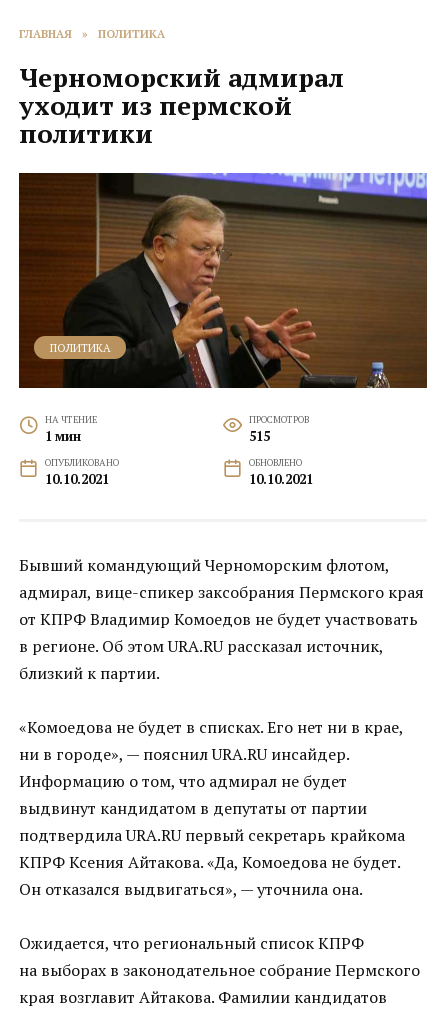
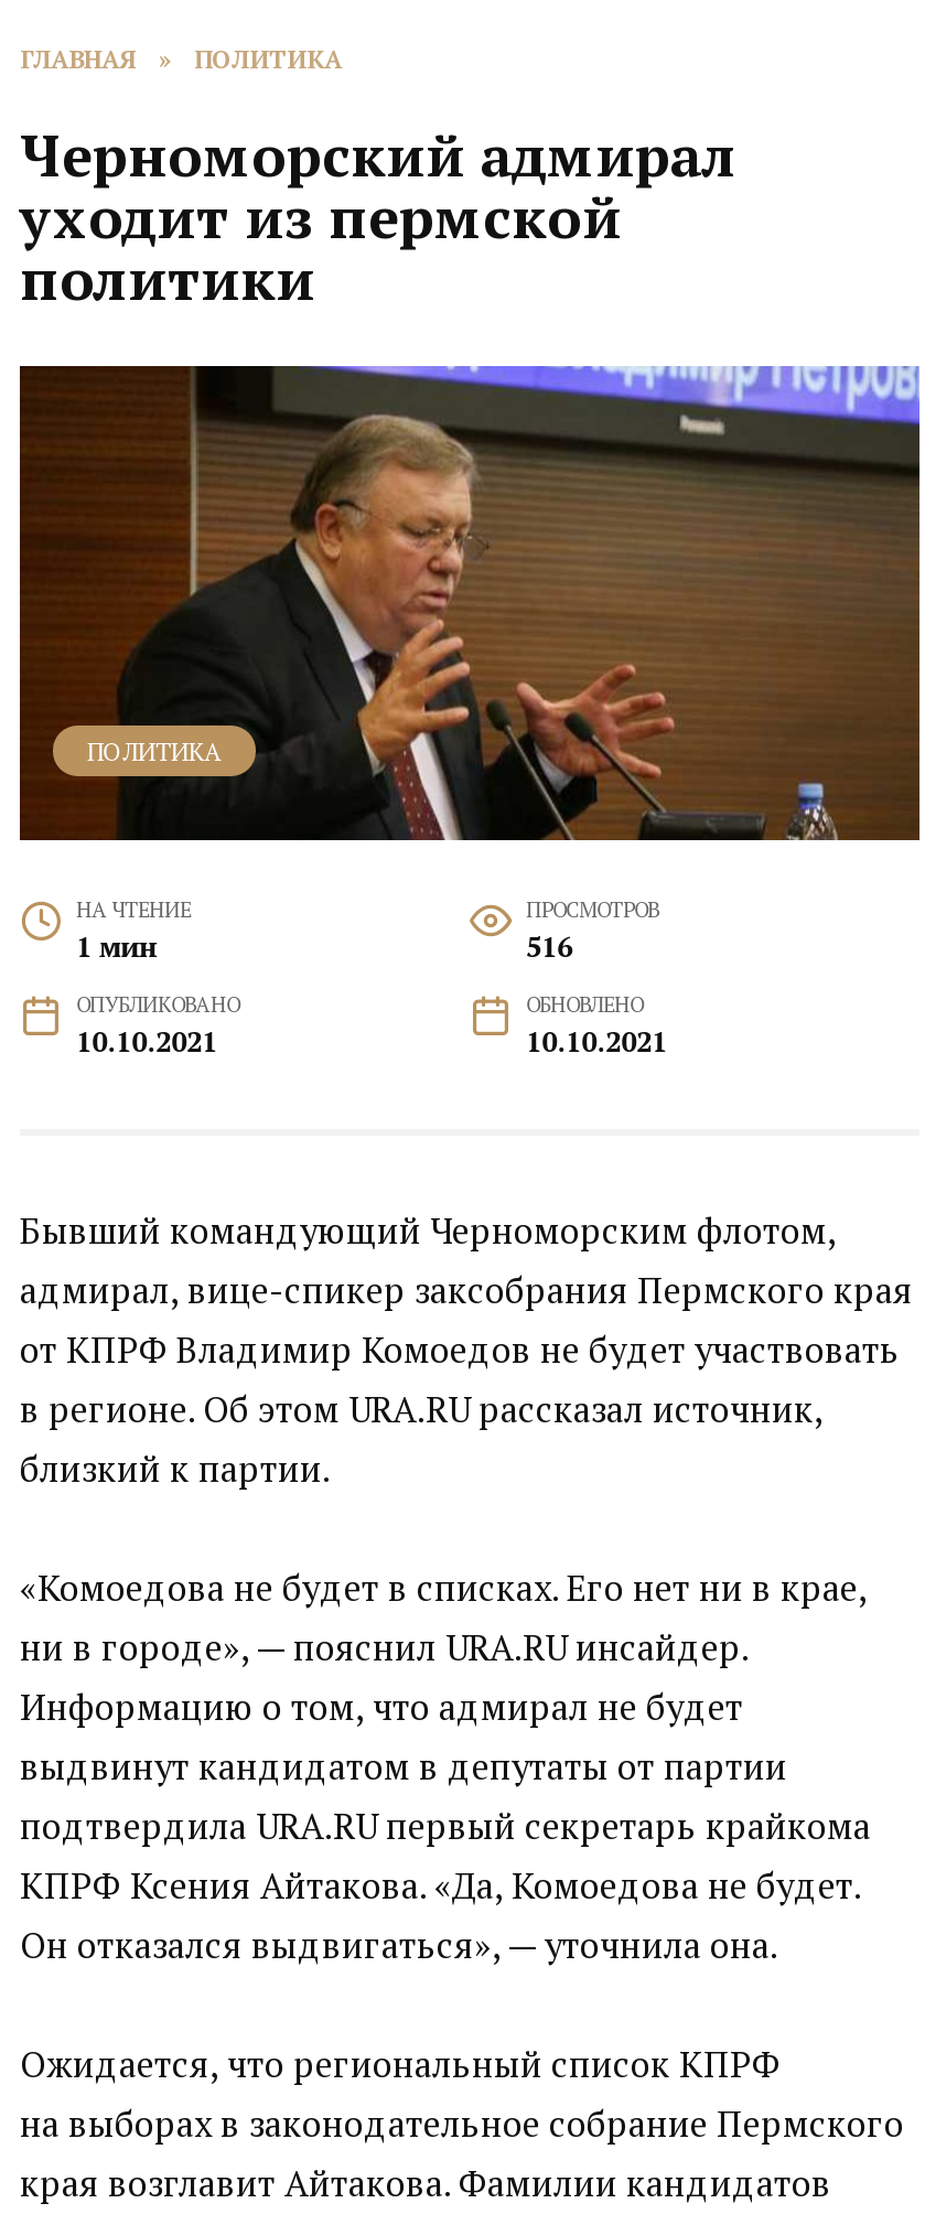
- 515
+ 516
